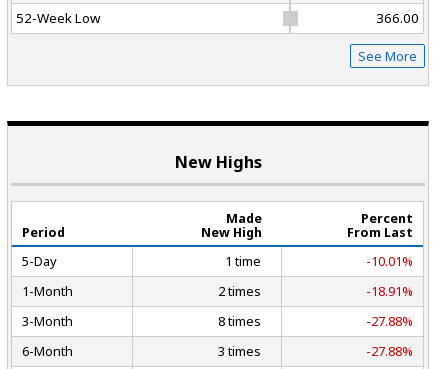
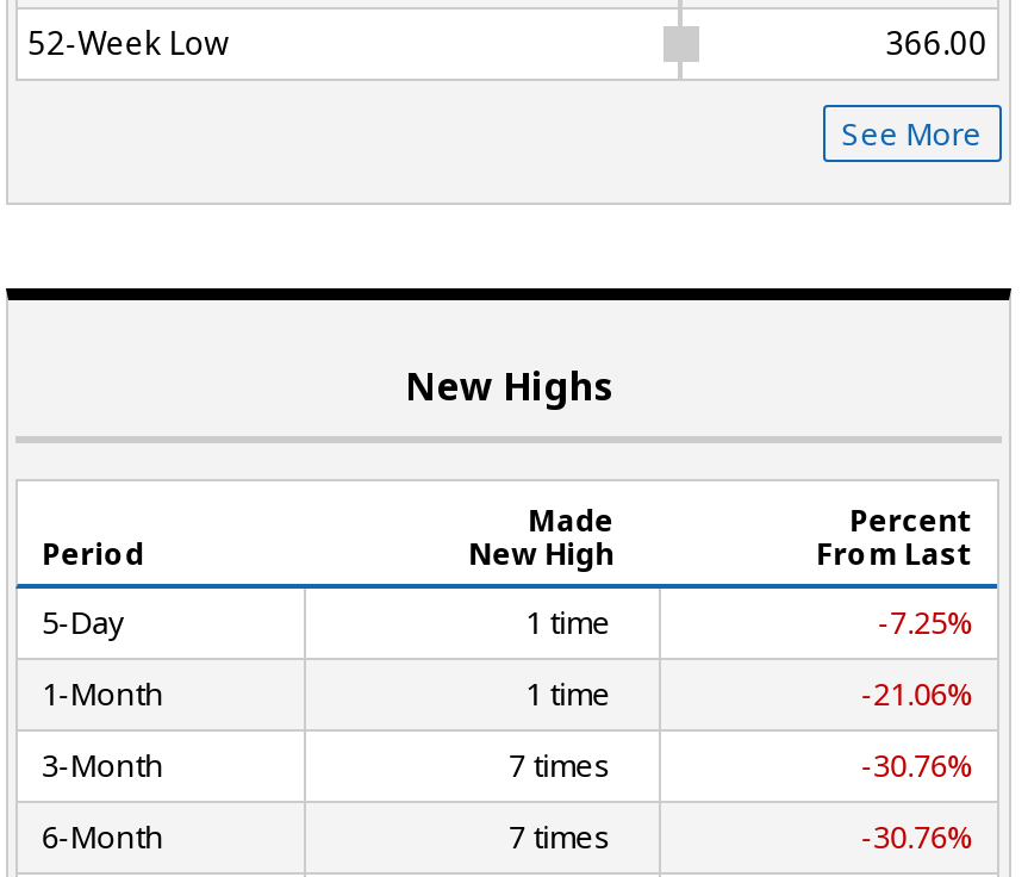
- -10.01%
+ -7.25%

- 2 times
- -18.91%
+ 1 time
+ -21.06%

- 8 times
+ 7 times

- -27.88%
+ -30.76%

- 3 times
+ 7 times

- -27.88%
+ -30.76%
